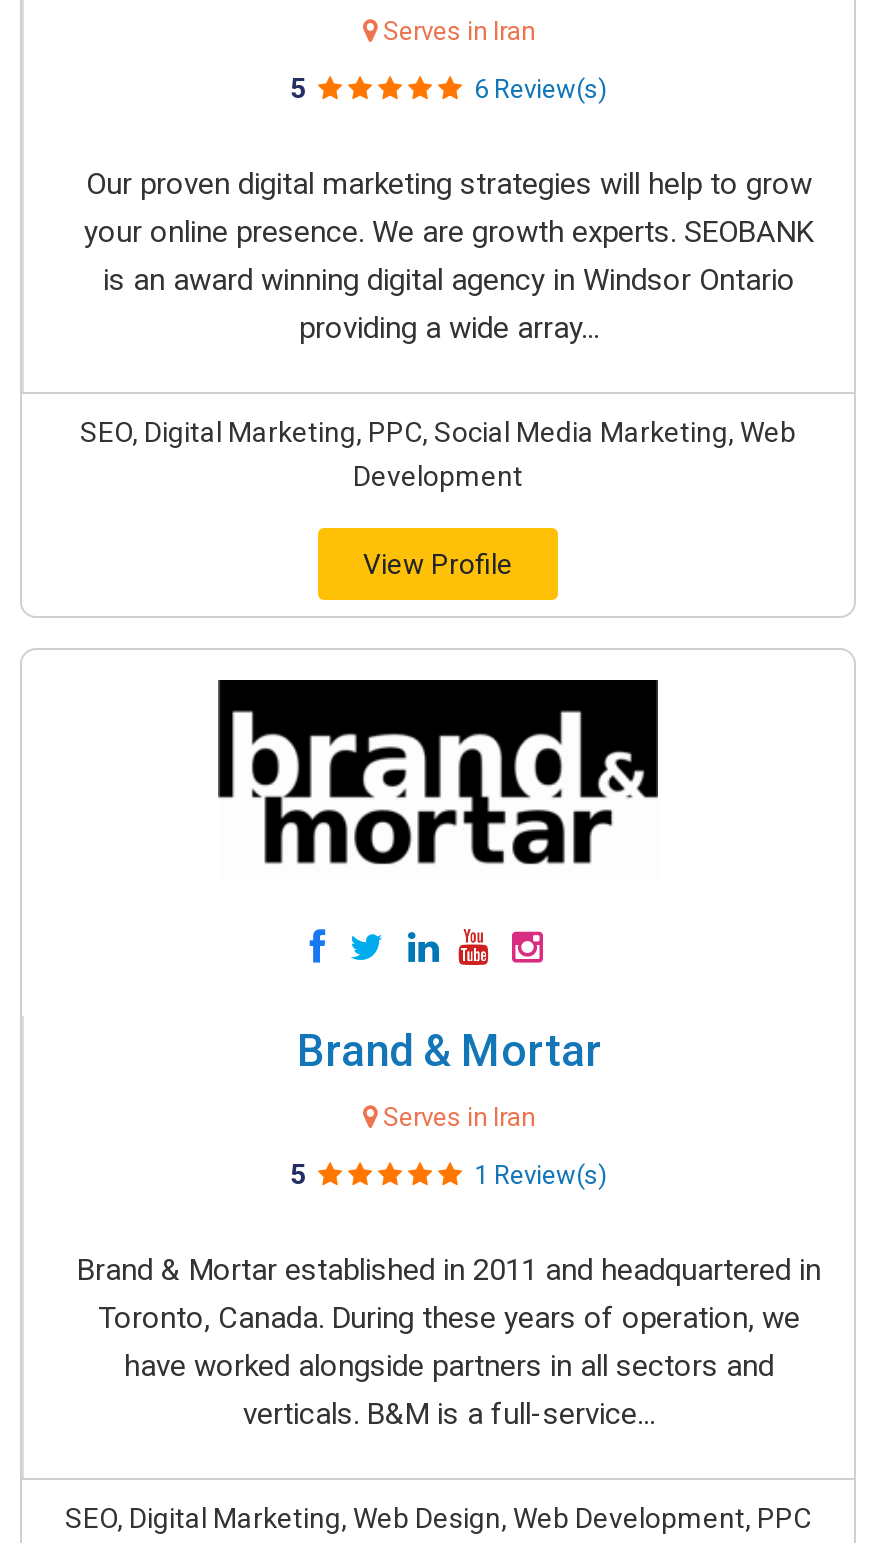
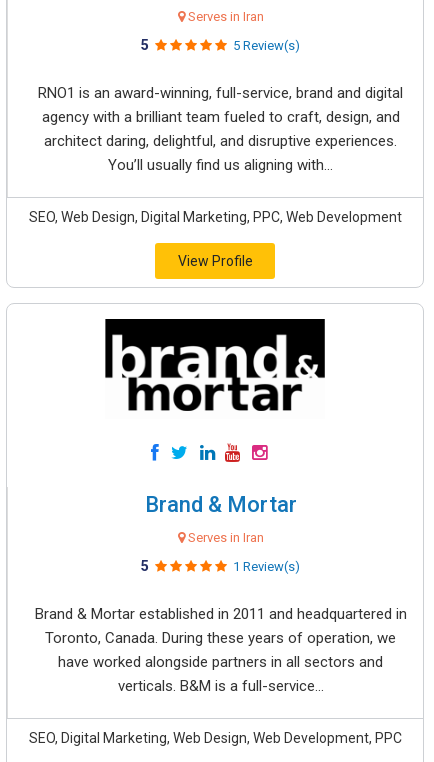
- 6 Review(s)
+ 5 Review(s)

- Our proven digital marketing strategies will help to grow
- your online presence. We are growth experts. SEOBANK
- is an award winning digital agency in Windsor Ontario
- providing a wide array...
+ RNO1 is an award-winning, full-service, brand and digital
+ agency with a brilliant team fueled to craft, design, and
+ architect daring, delightful, and disruptive experiences.
+ You’ll usually find us aligning with...

- SEO, Digital Marketing, PPC, Social Media Marketing, Web
- Development
+ SEO, Web Design, Digital Marketing, PPC, Web Development
